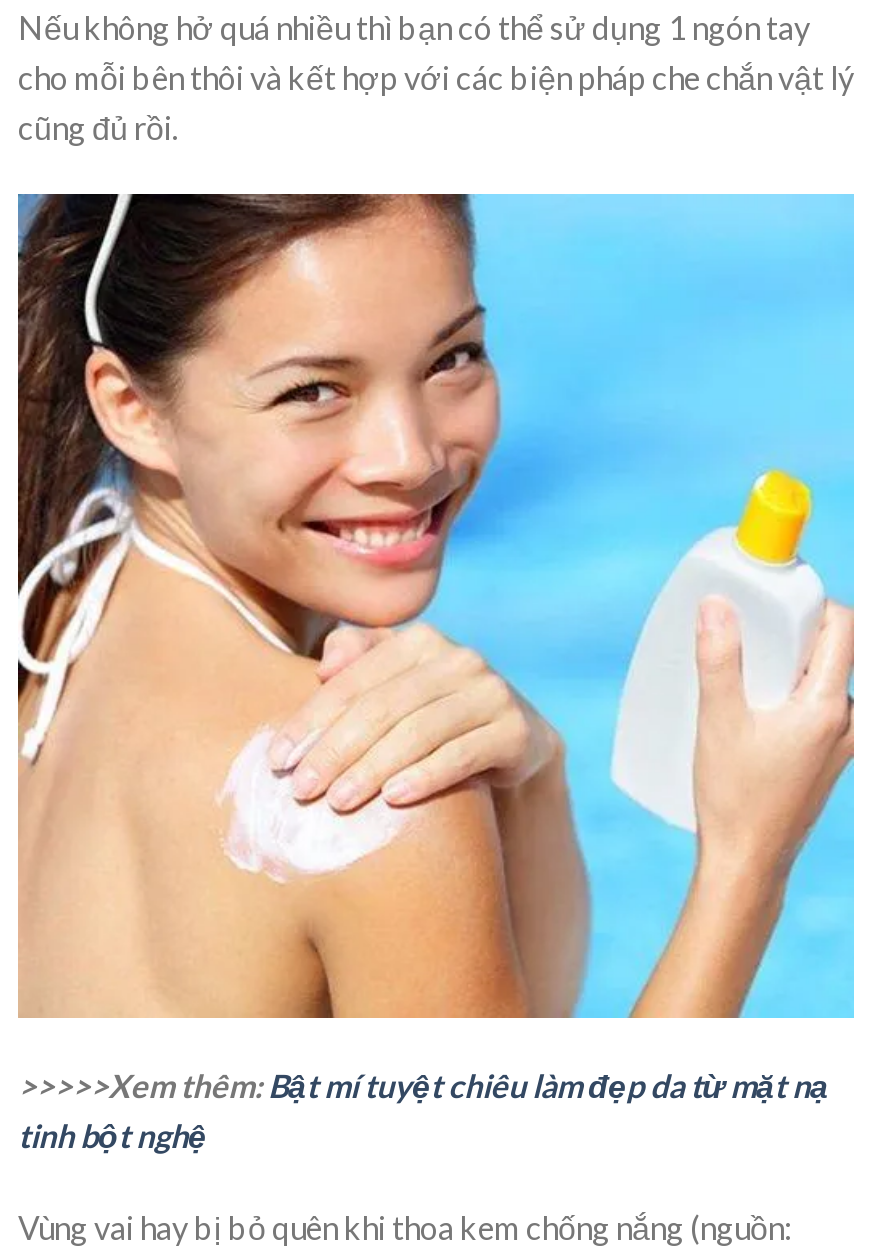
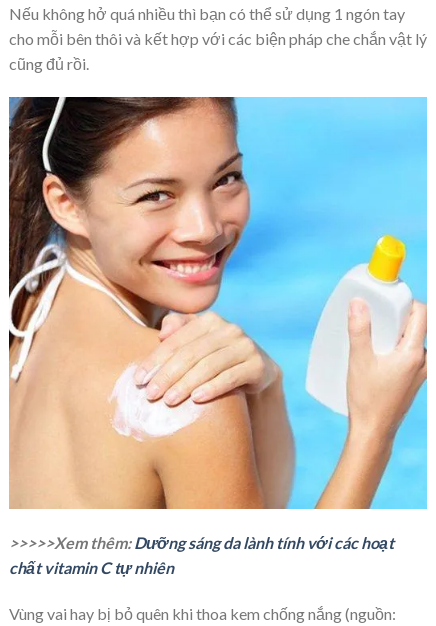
- >>>>>Xem thêm: Bật mí tuyệt chiêu làm đẹp da từ mặt nạ
- tinh bột nghệ
+ >>>>>Xem thêm: Dưỡng sáng da lành tính với các hoạt
+ chất vitamin C tự nhiên
